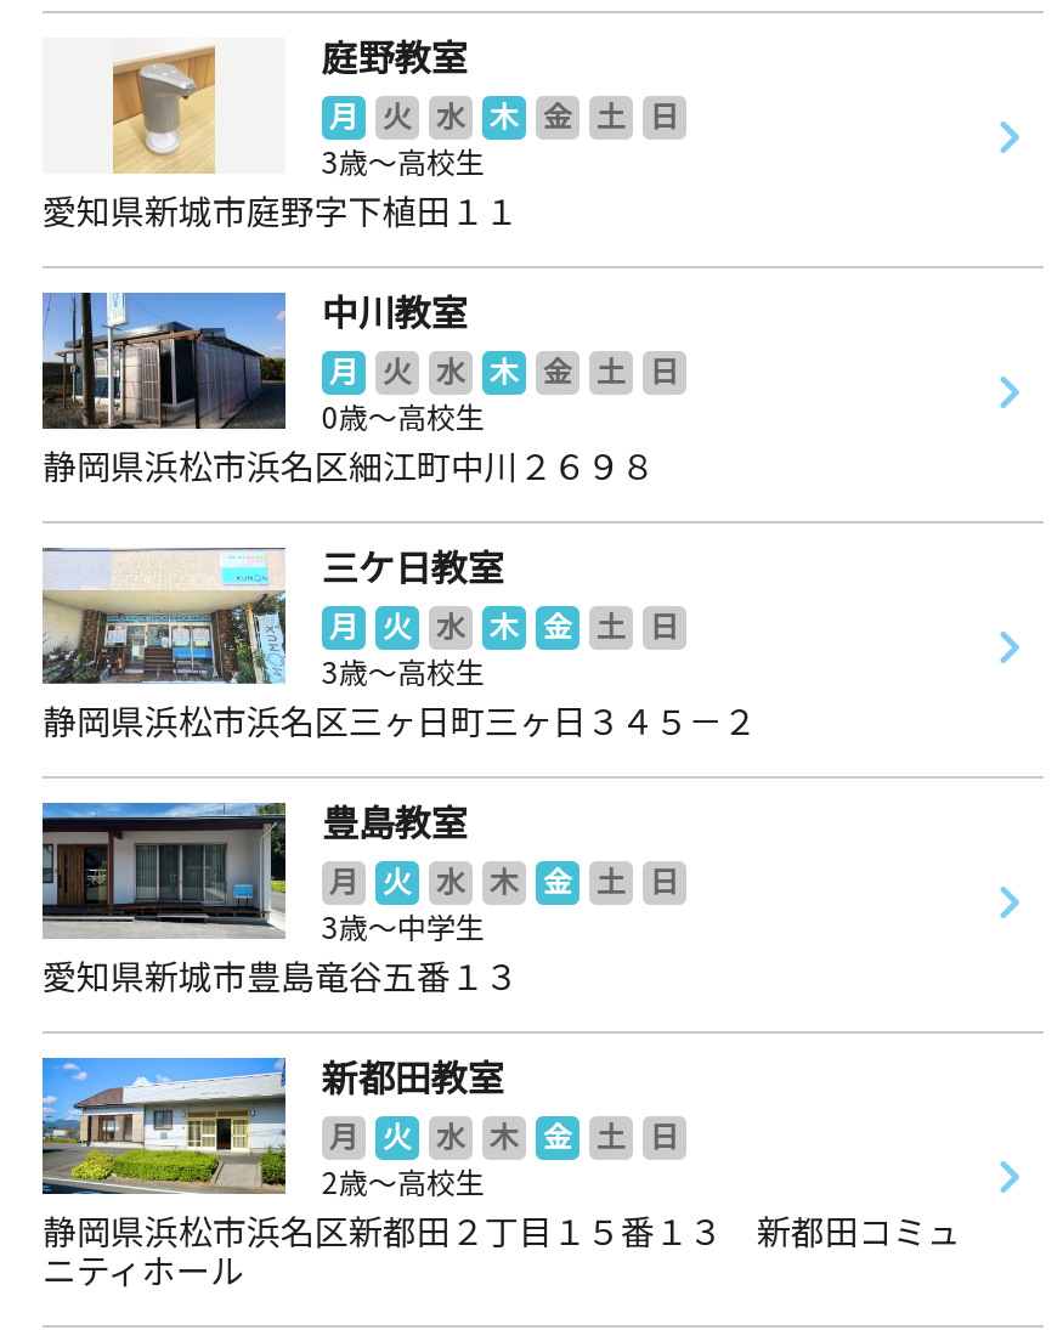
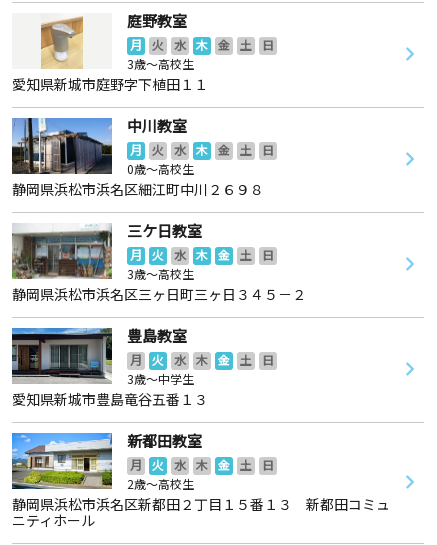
- [image]
+ [image]
